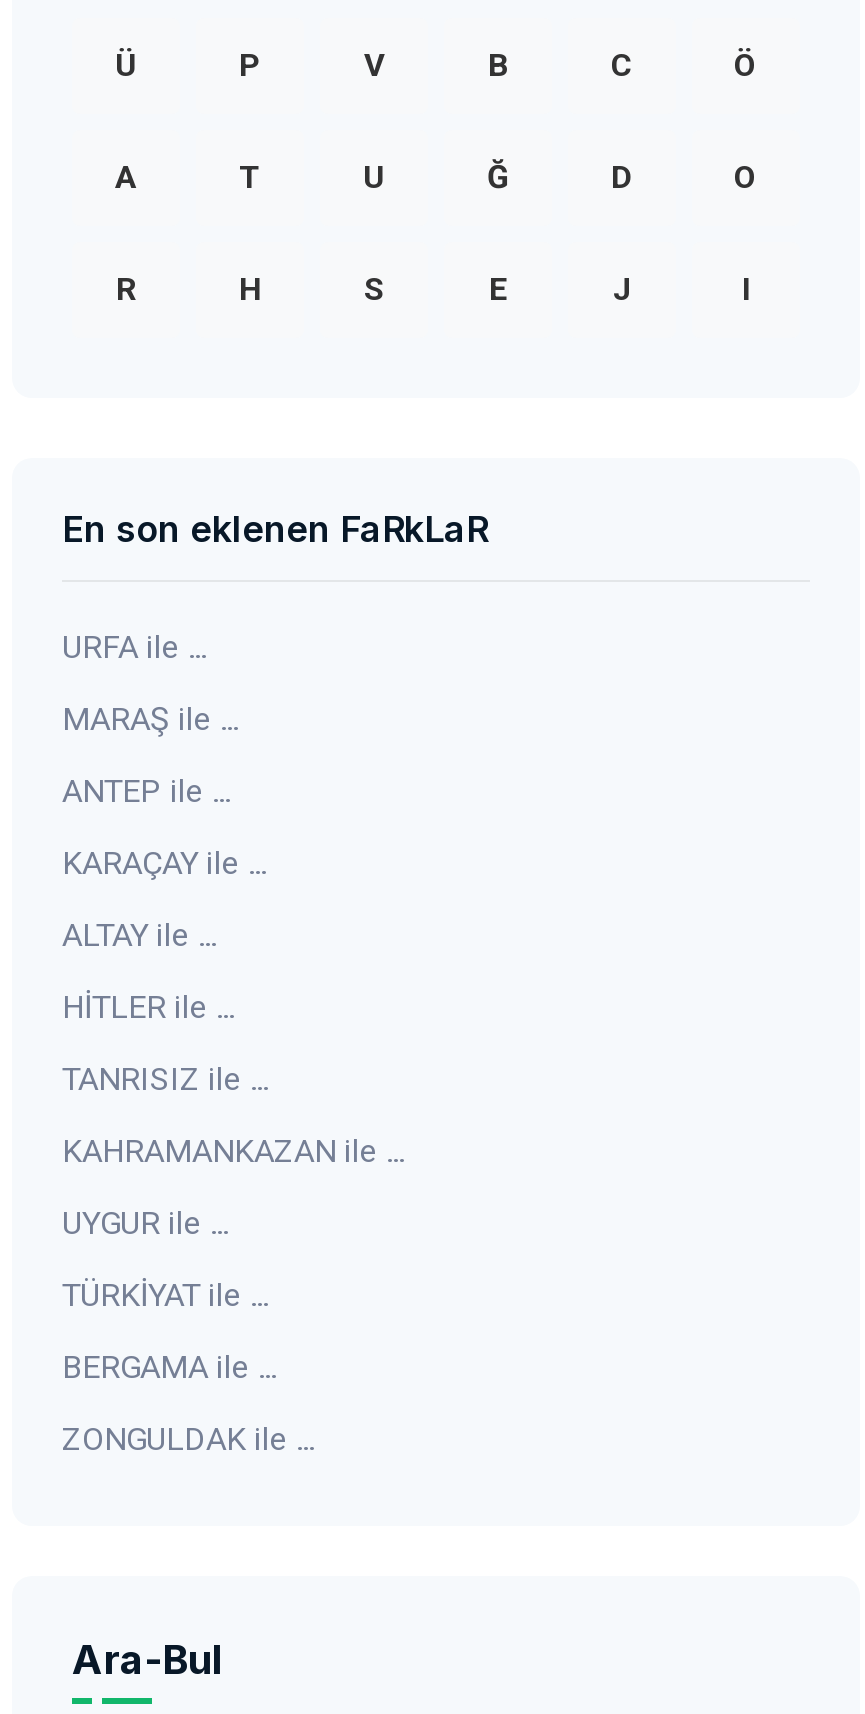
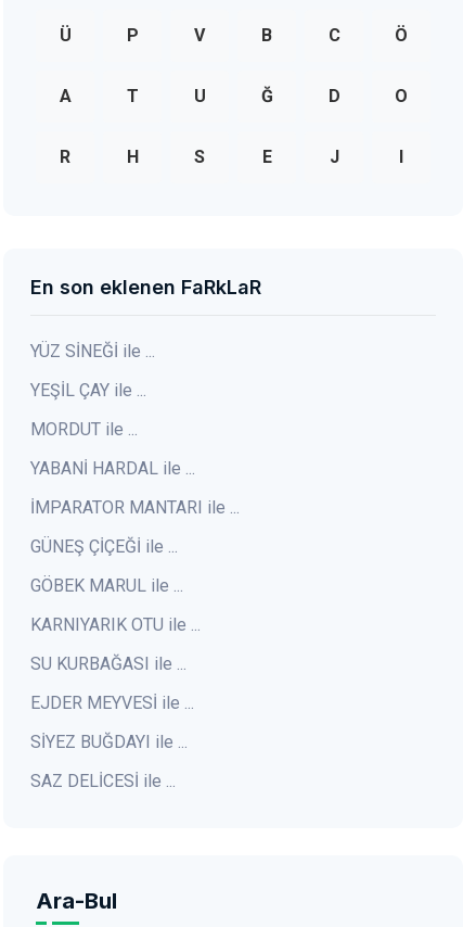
- URFA ile ...
+ YÜZ SİNEĞİ ile ...

- MARAŞ ile ...
+ YEŞİL ÇAY ile ...

- ANTEP ile ...
+ MORDUT ile ...

- KARAÇAY ile ...
+ YABANİ HARDAL ile ...

- ALTAY ile ...
+ İMPARATOR MANTARI ile ...

- HİTLER ile ...
+ GÜNEŞ ÇİÇEĞİ ile ...

- TANRISIZ ile ...
+ GÖBEK MARUL ile ...

- KAHRAMANKAZAN ile ...
+ KARNIYARIK OTU ile ...

- UYGUR ile ...
+ SU KURBAĞASI ile ...

- TÜRKİYAT ile ...
+ EJDER MEYVESİ ile ...

- BERGAMA ile ...
+ SİYEZ BUĞDAYI ile ...

- ZONGULDAK ile ...
+ SAZ DELİCESİ ile ...
